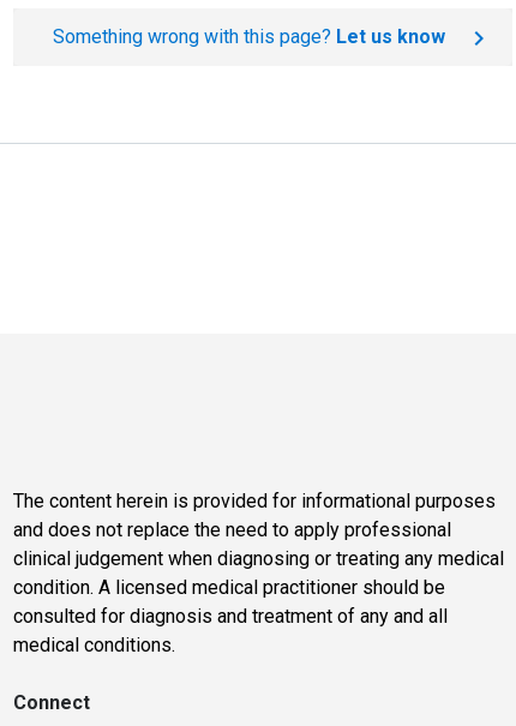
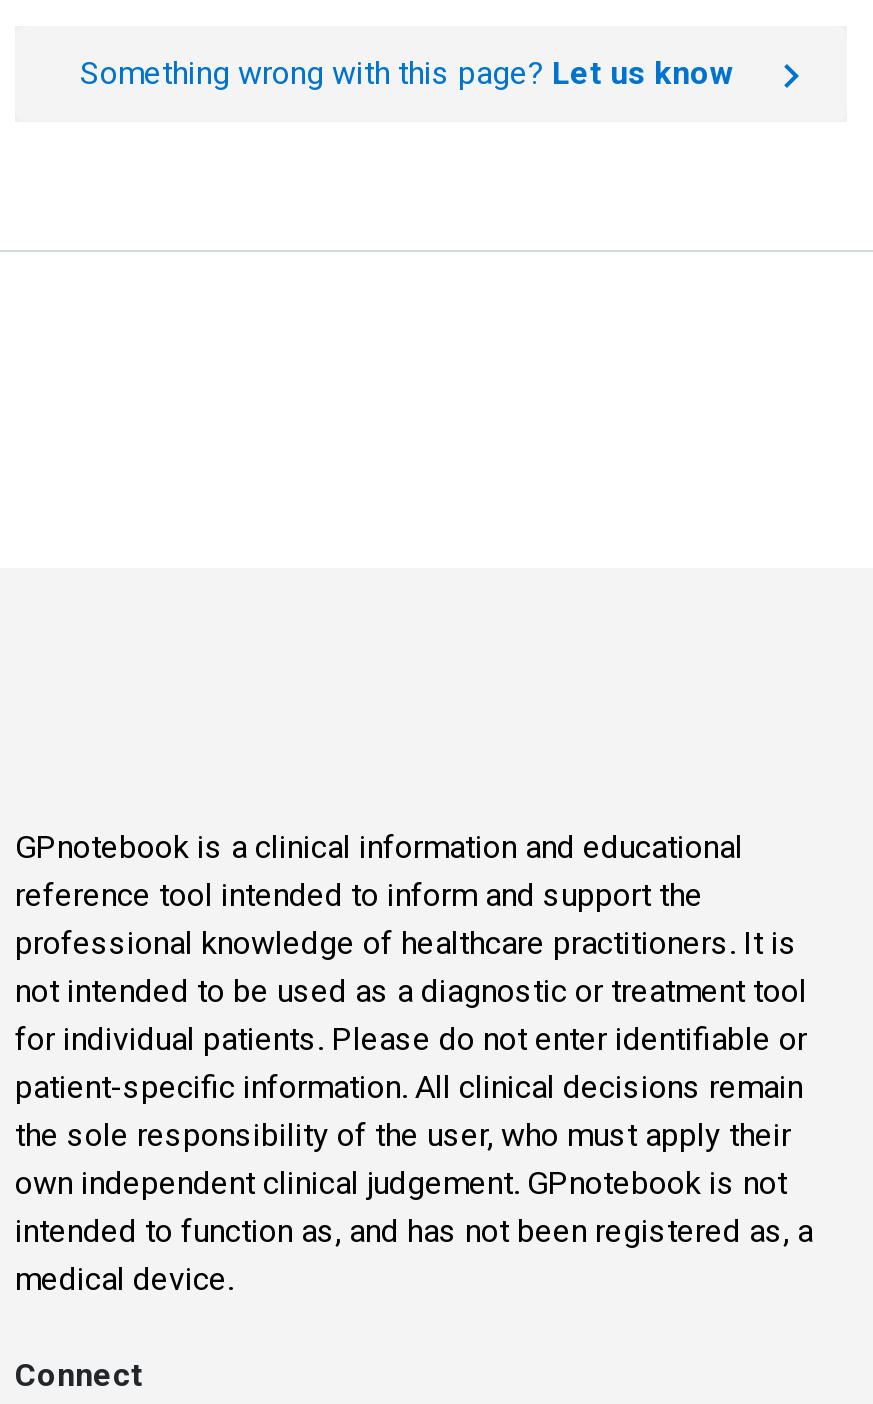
- The content herein is provided for informational purposes
- and does not replace the need to apply professional
- clinical judgement when diagnosing or treating any medical
- condition. A licensed medical practitioner should be
- consulted for diagnosis and treatment of any and all
- medical conditions.
+ GPnotebook is a clinical information and educational
+ reference tool intended to inform and support the
+ professional knowledge of healthcare practitioners. It is
+ not intended to be used as a diagnostic or treatment tool
+ for individual patients. Please do not enter identifiable or
+ patient-specific information. All clinical decisions remain
+ the sole responsibility of the user, who must apply their
+ own independent clinical judgement. GPnotebook is not
+ intended to function as, and has not been registered as, a
+ medical device.
